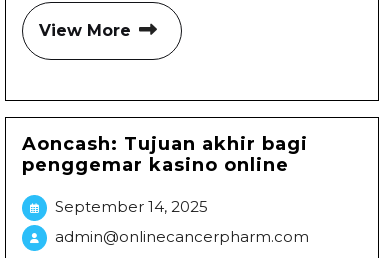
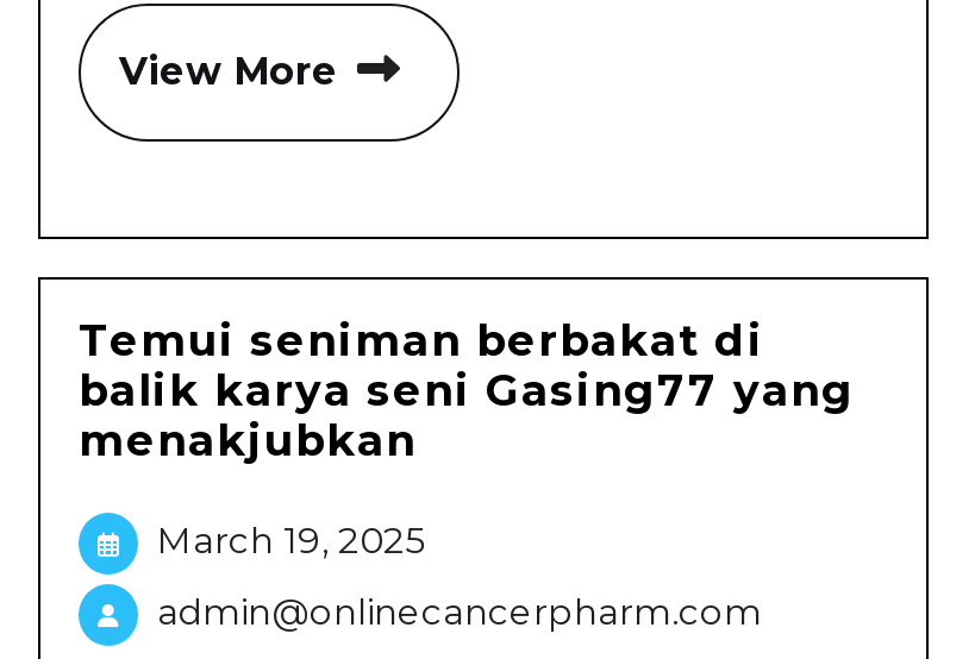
- Aoncash: Tujuan akhir bagi
- penggemar kasino online
+ Temui seniman berbakat di
+ balik karya seni Gasing77 yang
+ menakjubkan

- September 14, 2025
+ March 19, 2025
